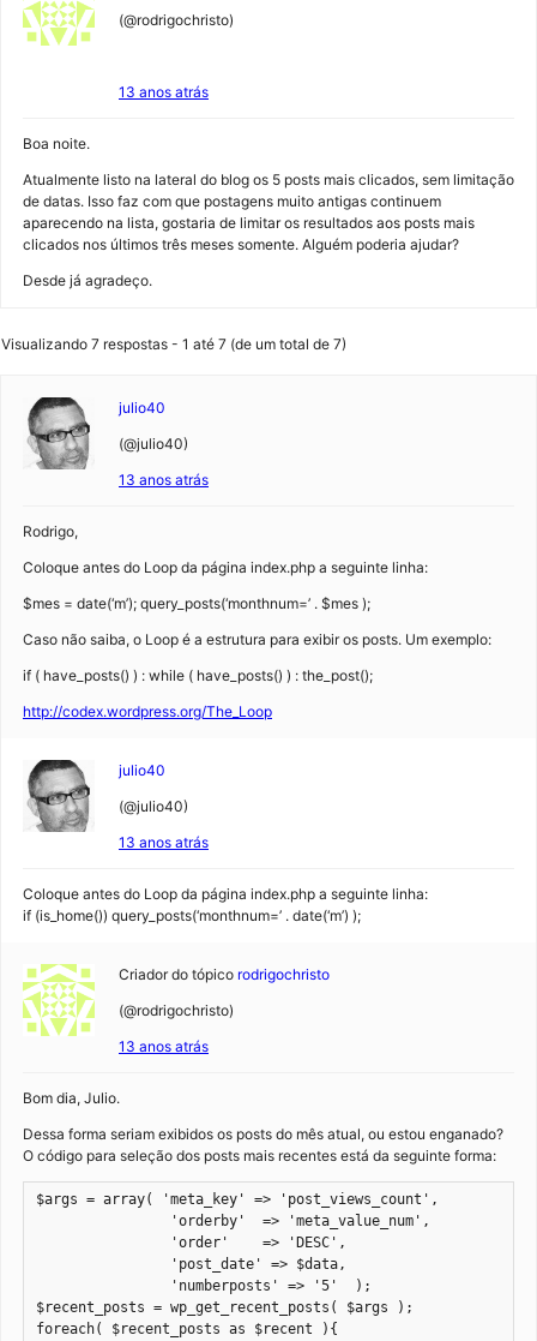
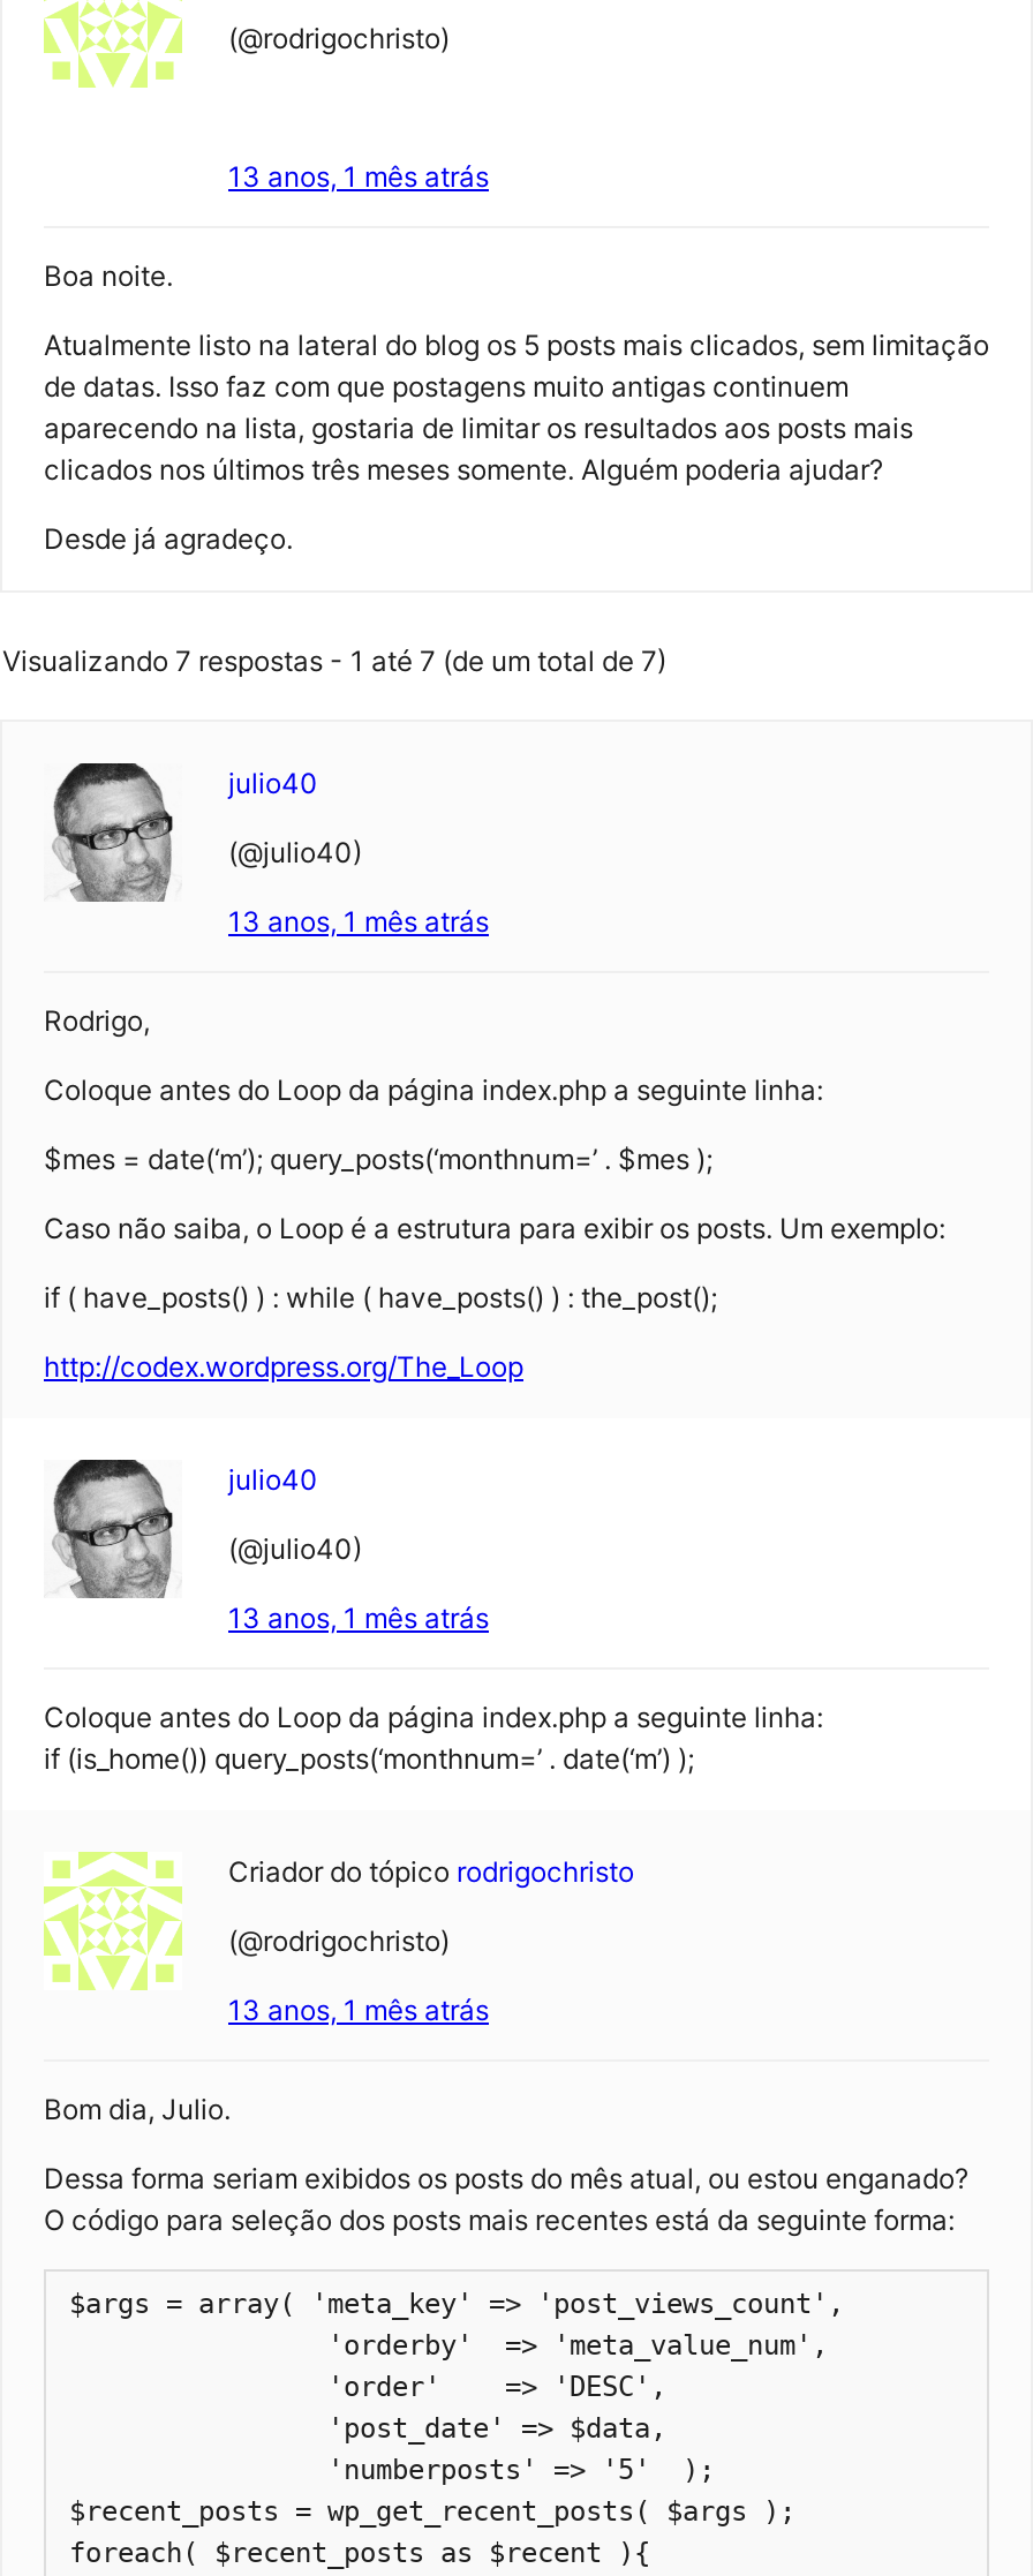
- 13 anos atrás
+ 13 anos, 1 mês atrás

- 13 anos atrás
+ 13 anos, 1 mês atrás

- 13 anos atrás
+ 13 anos, 1 mês atrás

- 13 anos atrás
+ 13 anos, 1 mês atrás
